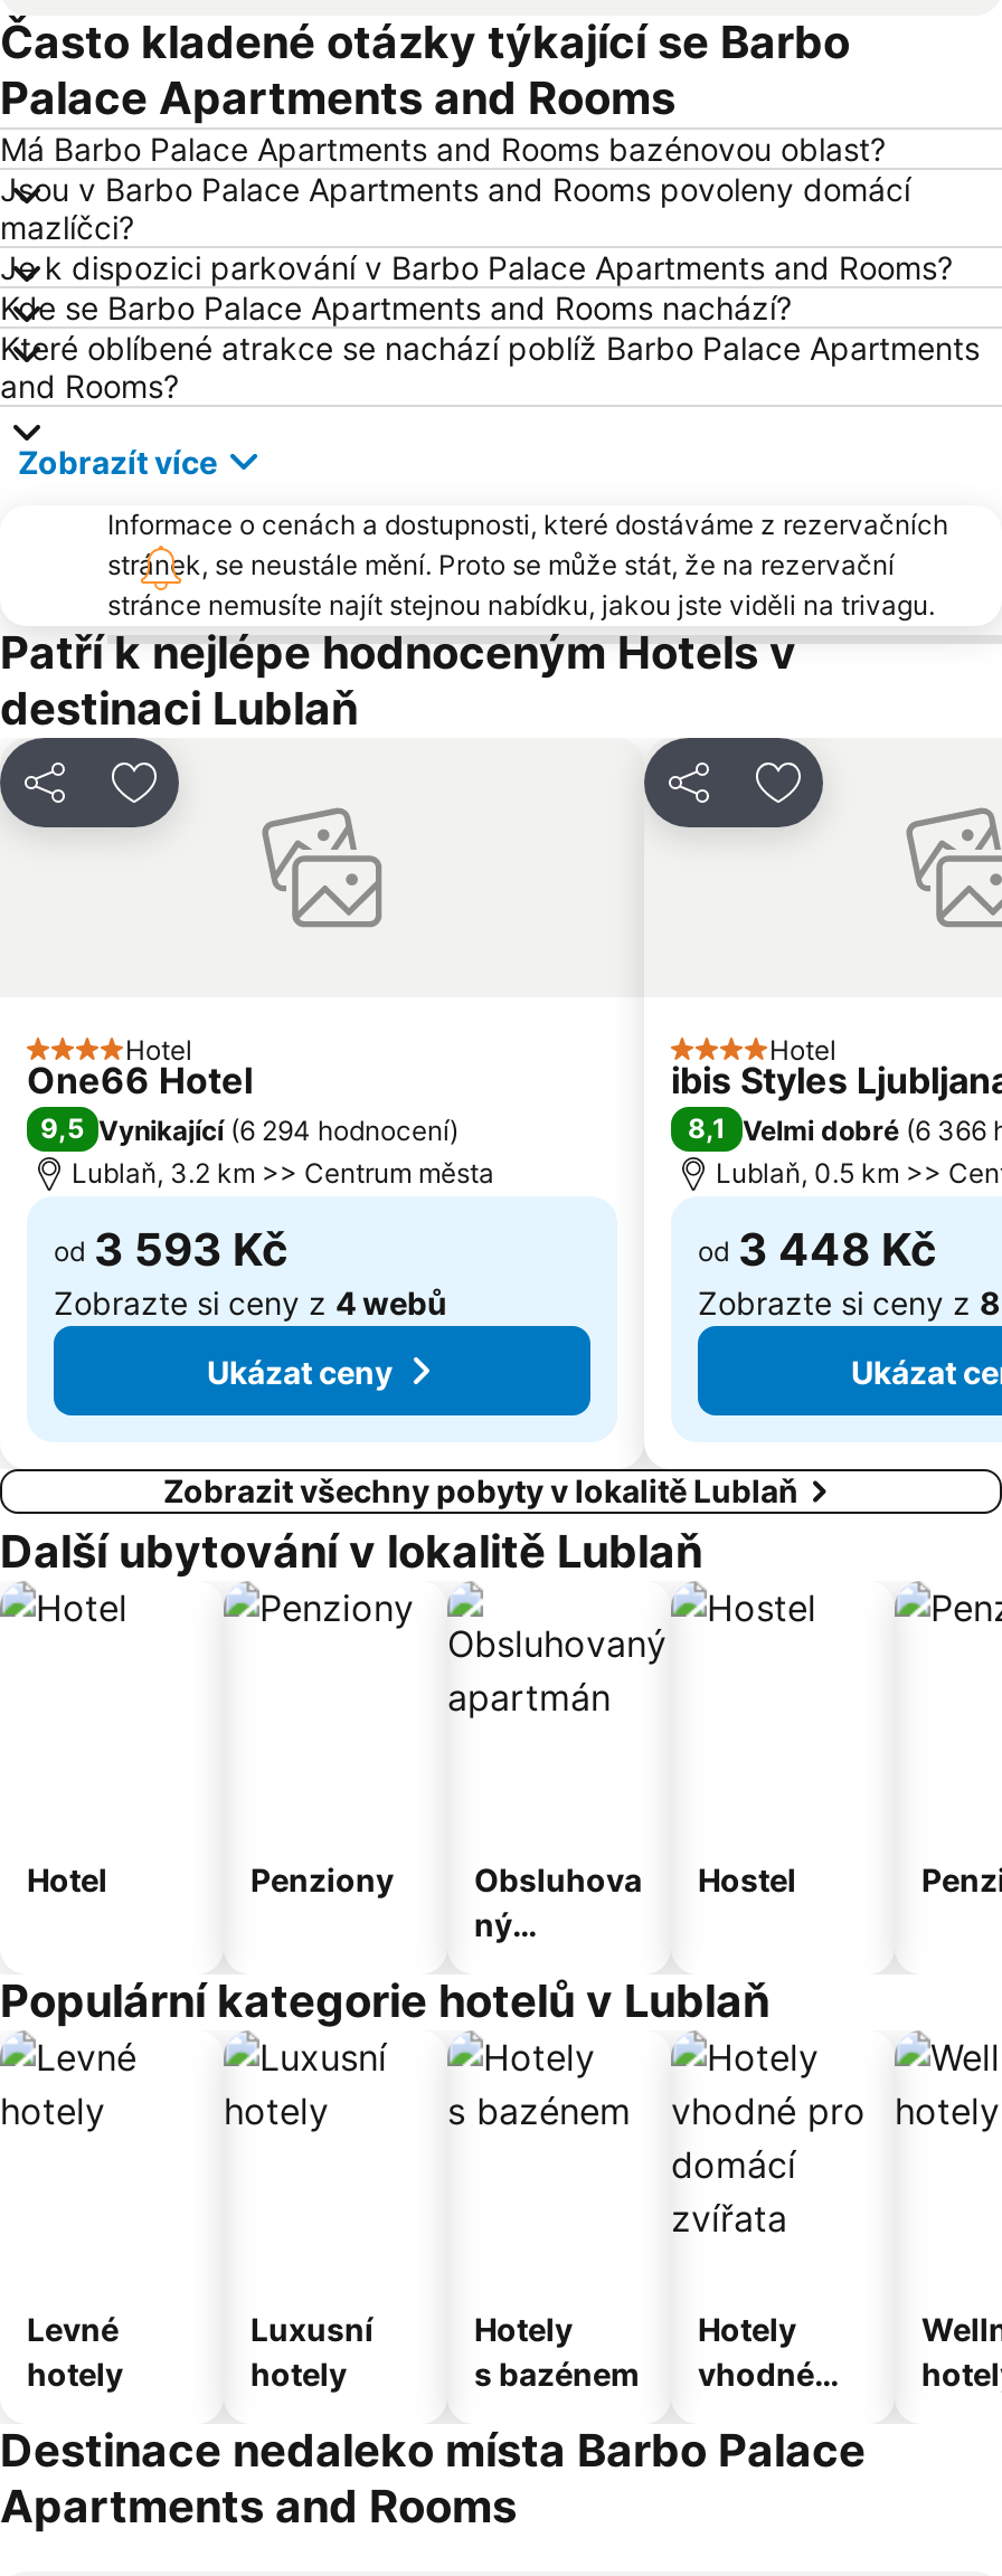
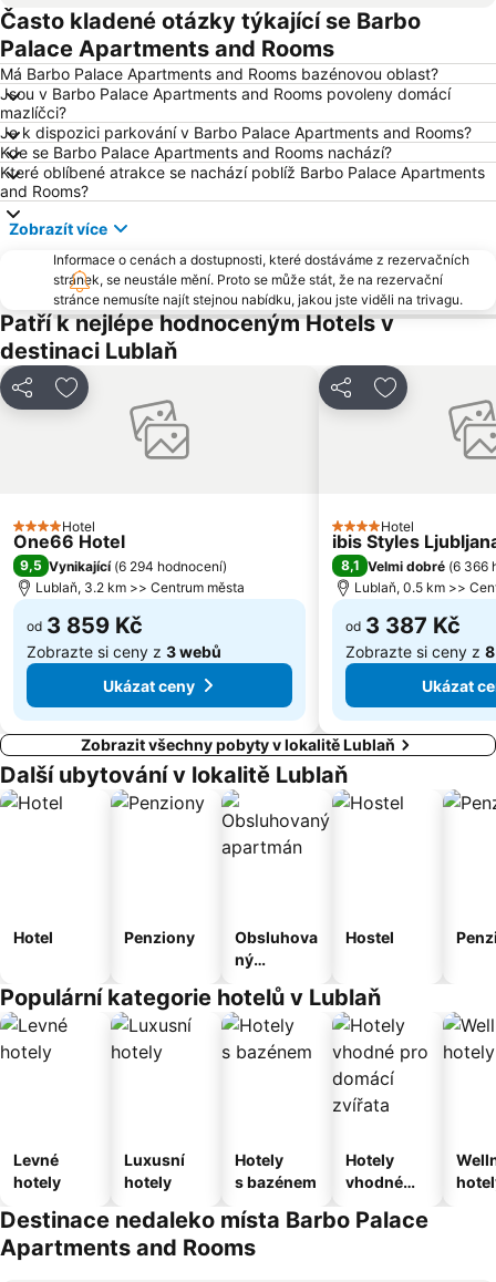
- od 3 593 Kč
+ od 3 859 Kč

- od 3 448 Kč
+ od 3 387 Kč

- Zobrazte si ceny z 4 webů
+ Zobrazte si ceny z 3 webů
